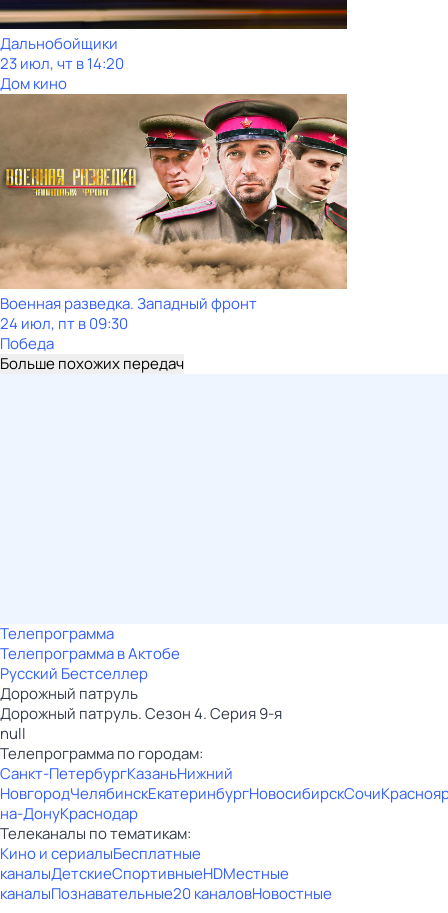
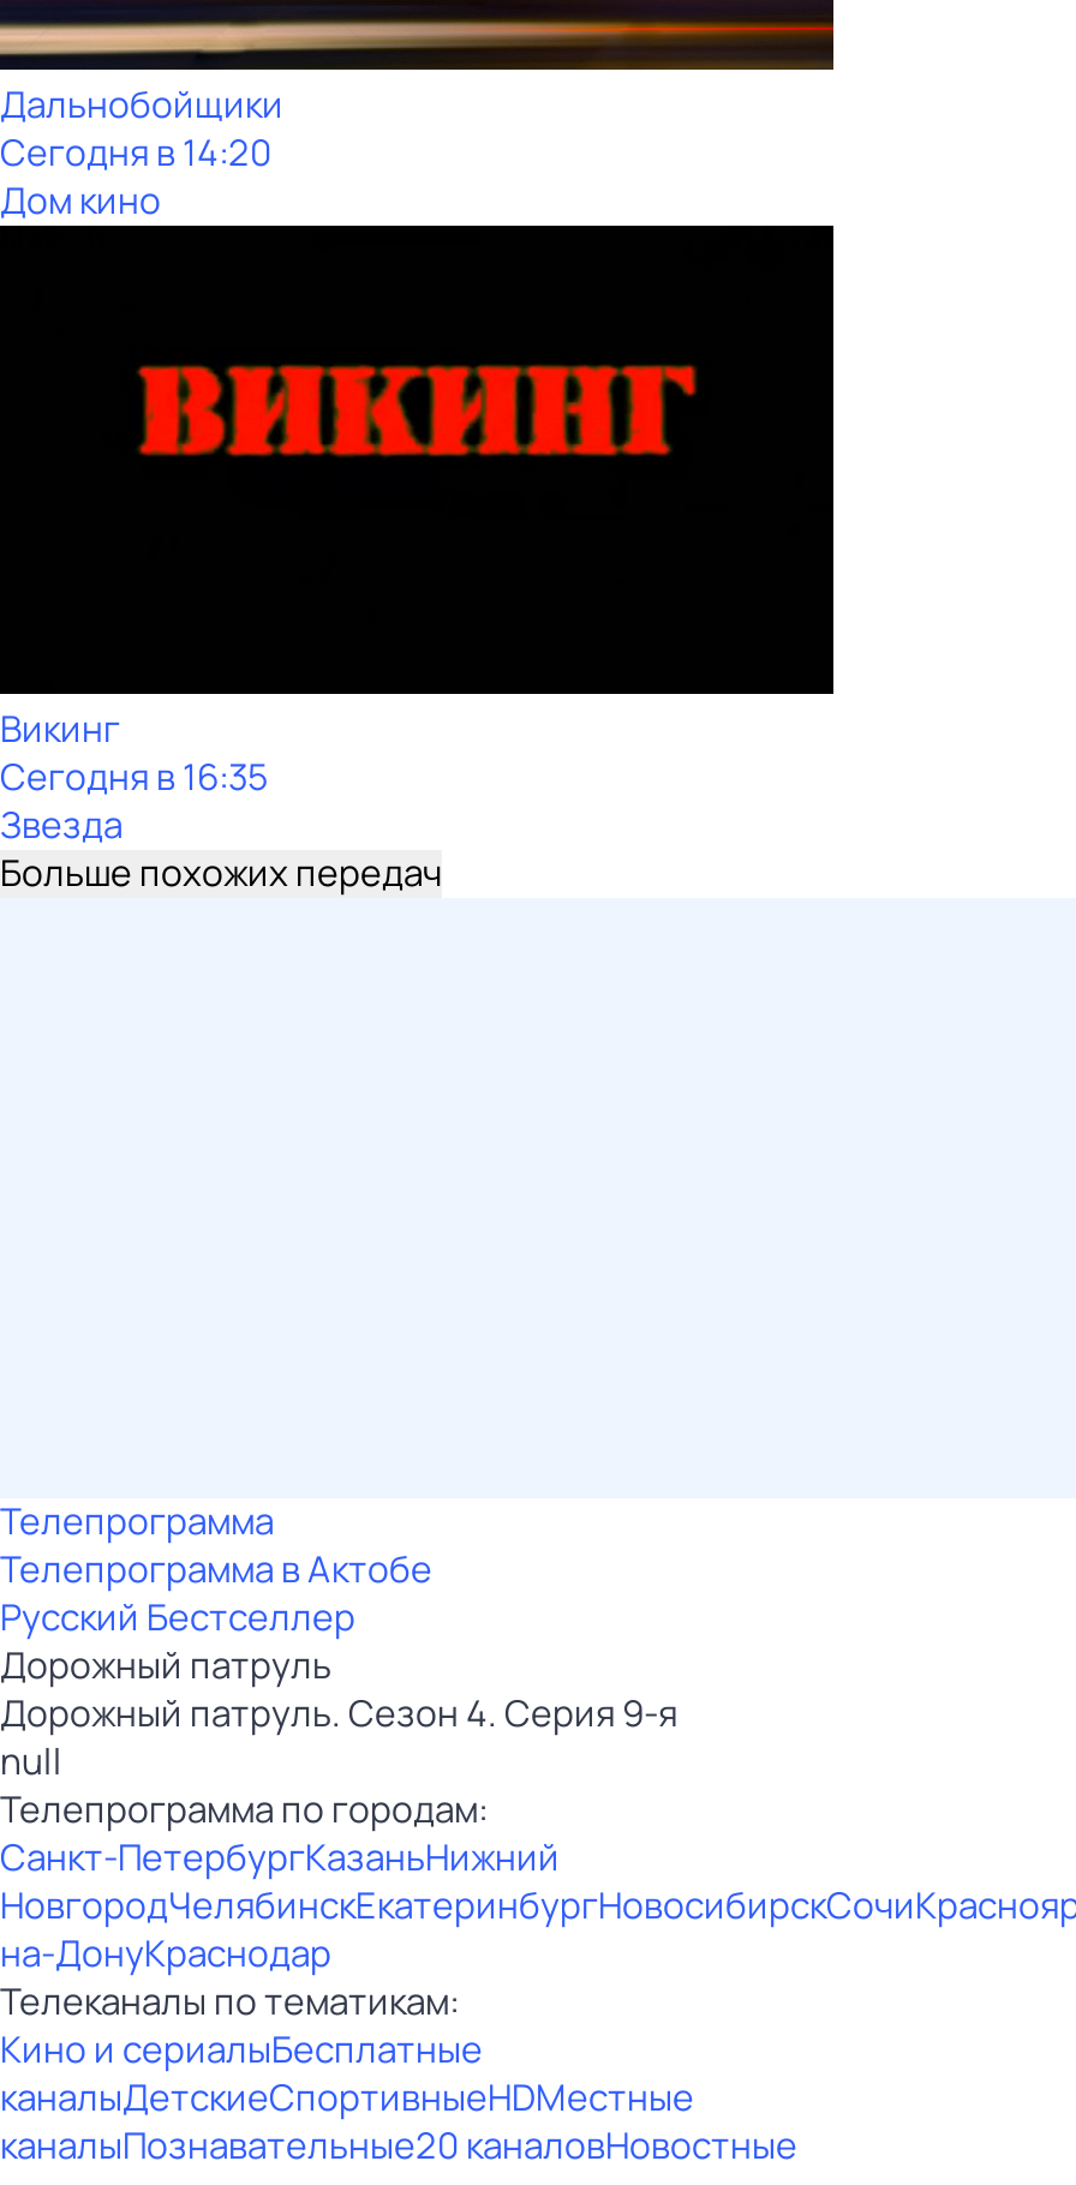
- 23 июл, чт в 14:20
+ Сегодня в 14:20

- [image]
- Военная разведка. Западный фронт
- 24 июл, пт в 09:30
- Победа
+ [image]
+ Викинг
+ Сегодня в 16:35
+ Звезда
